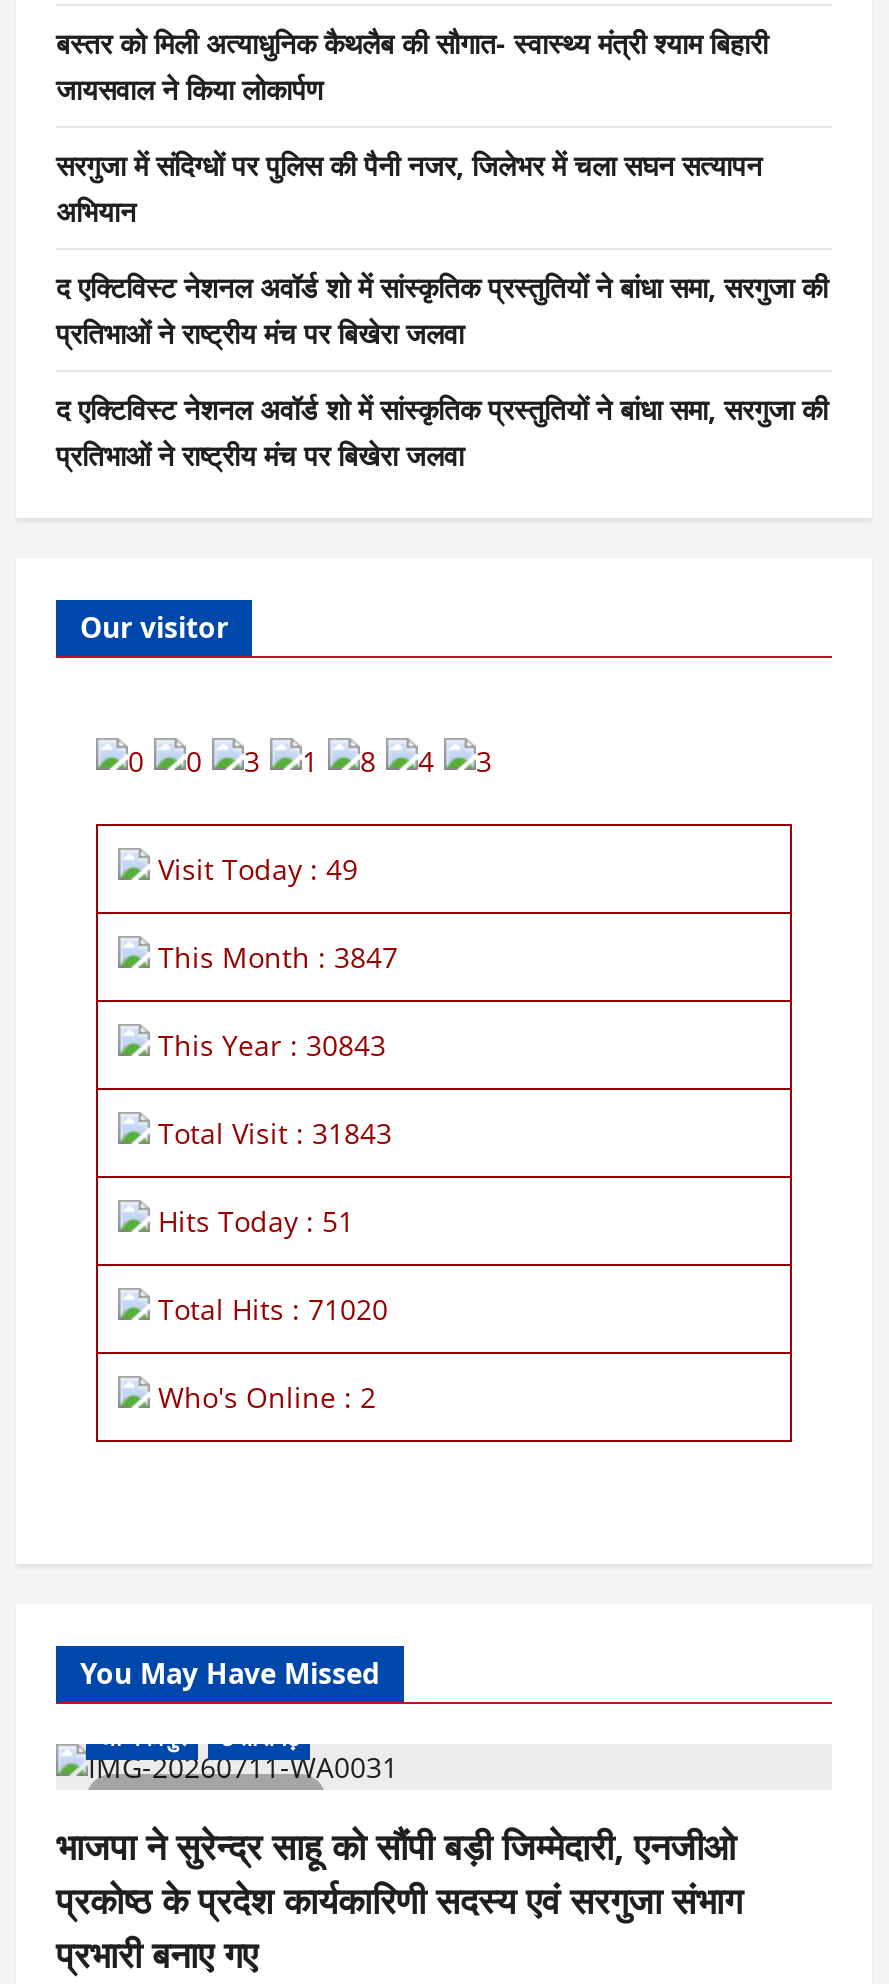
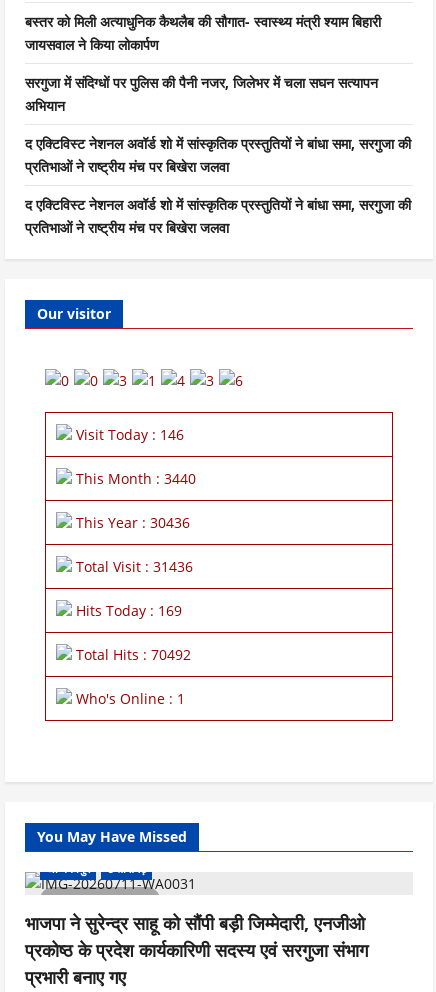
- Visit Today : 49
+ Visit Today : 146

- This Month : 3847
+ This Month : 3440

- This Year : 30843
+ This Year : 30436

- Total Visit : 31843
+ Total Visit : 31436

- Hits Today : 51
+ Hits Today : 169

- Total Hits : 71020
+ Total Hits : 70492

- Who's Online : 2
+ Who's Online : 1
